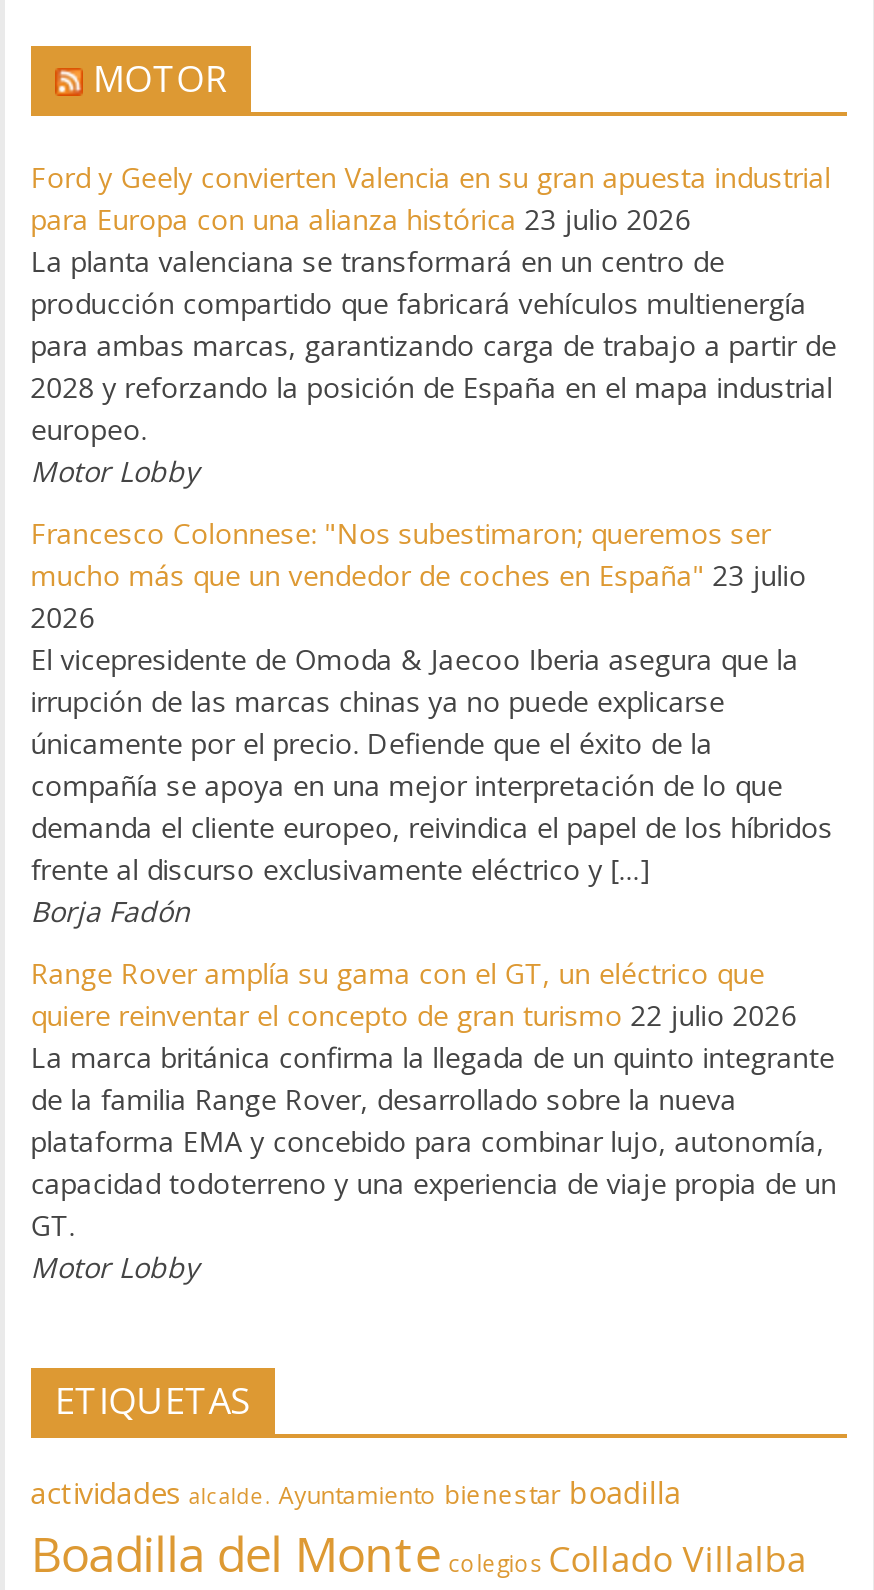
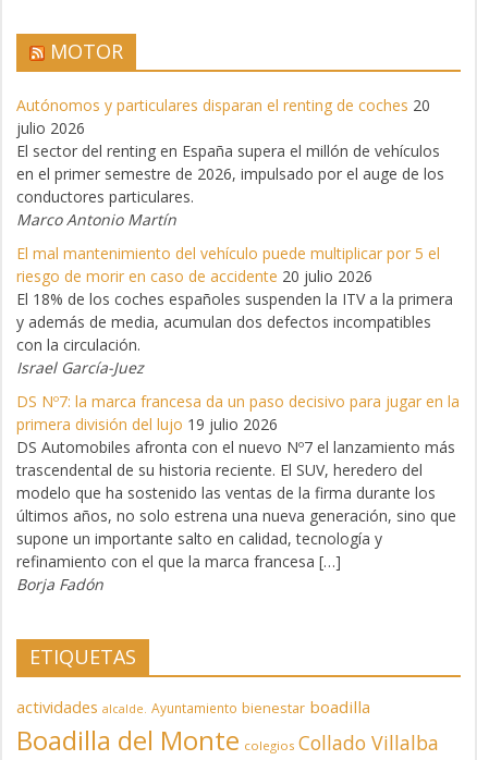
- Ford y Geely convierten Valencia en su gran apuesta industrial
- para Europa con una alianza histórica 23 julio 2026
- La planta valenciana se transformará en un centro de
- producción compartido que fabricará vehículos multienergía
- para ambas marcas, garantizando carga de trabajo a partir de
- 2028 y reforzando la posición de España en el mapa industrial
- europeo.
- Motor Lobby
- Francesco Colonnese: "Nos subestimaron; queremos ser
- mucho más que un vendedor de coches en España" 23 julio
- 2026
- El vicepresidente de Omoda & Jaecoo Iberia asegura que la
- irrupción de las marcas chinas ya no puede explicarse
- únicamente por el precio. Defiende que el éxito de la
- compañía se apoya en una mejor interpretación de lo que
- demanda el cliente europeo, reivindica el papel de los híbridos
- frente al discurso exclusivamente eléctrico y […]
+ Autónomos y particulares disparan el renting de coches 20
+ julio 2026
+ El sector del renting en España supera el millón de vehículos
+ en el primer semestre de 2026, impulsado por el auge de los
+ conductores particulares.
+ Marco Antonio Martín
+ El mal mantenimiento del vehículo puede multiplicar por 5 el
+ riesgo de morir en caso de accidente 20 julio 2026
+ El 18% de los coches españoles suspenden la ITV a la primera
+ y además de media, acumulan dos defectos incompatibles
+ con la circulación.
+ Israel García-Juez
+ DS Nº7: la marca francesa da un paso decisivo para jugar en la
+ primera división del lujo 19 julio 2026
+ DS Automobiles afronta con el nuevo Nº7 el lanzamiento más
+ trascendental de su historia reciente. El SUV, heredero del
+ modelo que ha sostenido las ventas de la firma durante los
+ últimos años, no solo estrena una nueva generación, sino que
+ supone un importante salto en calidad, tecnología y
+ refinamiento con el que la marca francesa […]

moved down: Borja Fadón

- Range Rover amplía su gama con el GT, un eléctrico que
- quiere reinventar el concepto de gran turismo 22 julio 2026
- La marca británica confirma la llegada de un quinto integrante
- de la familia Range Rover, desarrollado sobre la nueva
- plataforma EMA y concebido para combinar lujo, autonomía,
- capacidad todoterreno y una experiencia de viaje propia de un
- GT.
- Motor Lobby
